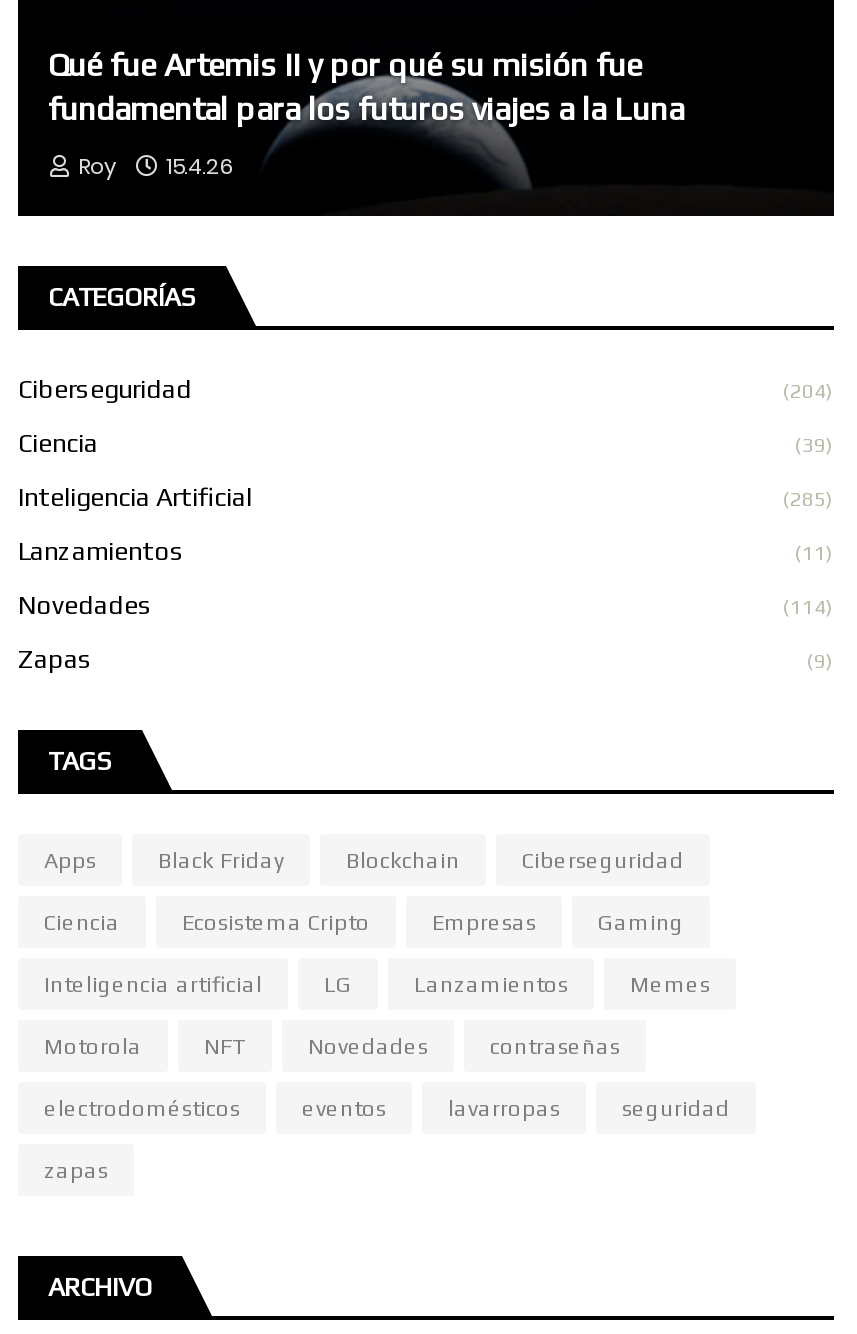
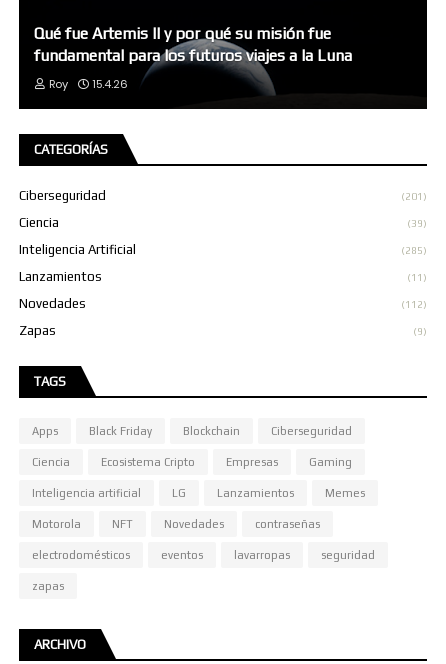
- (204)
+ (201)

- (114)
+ (112)
